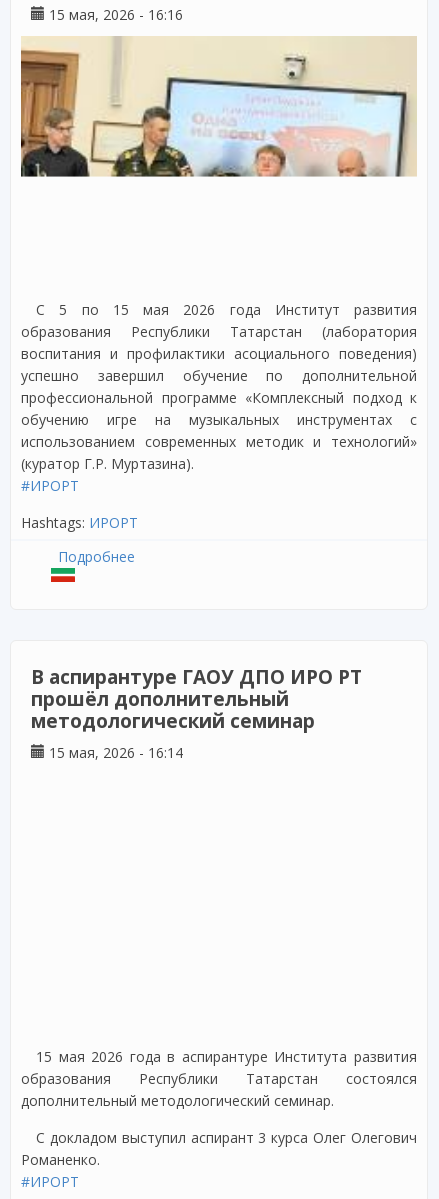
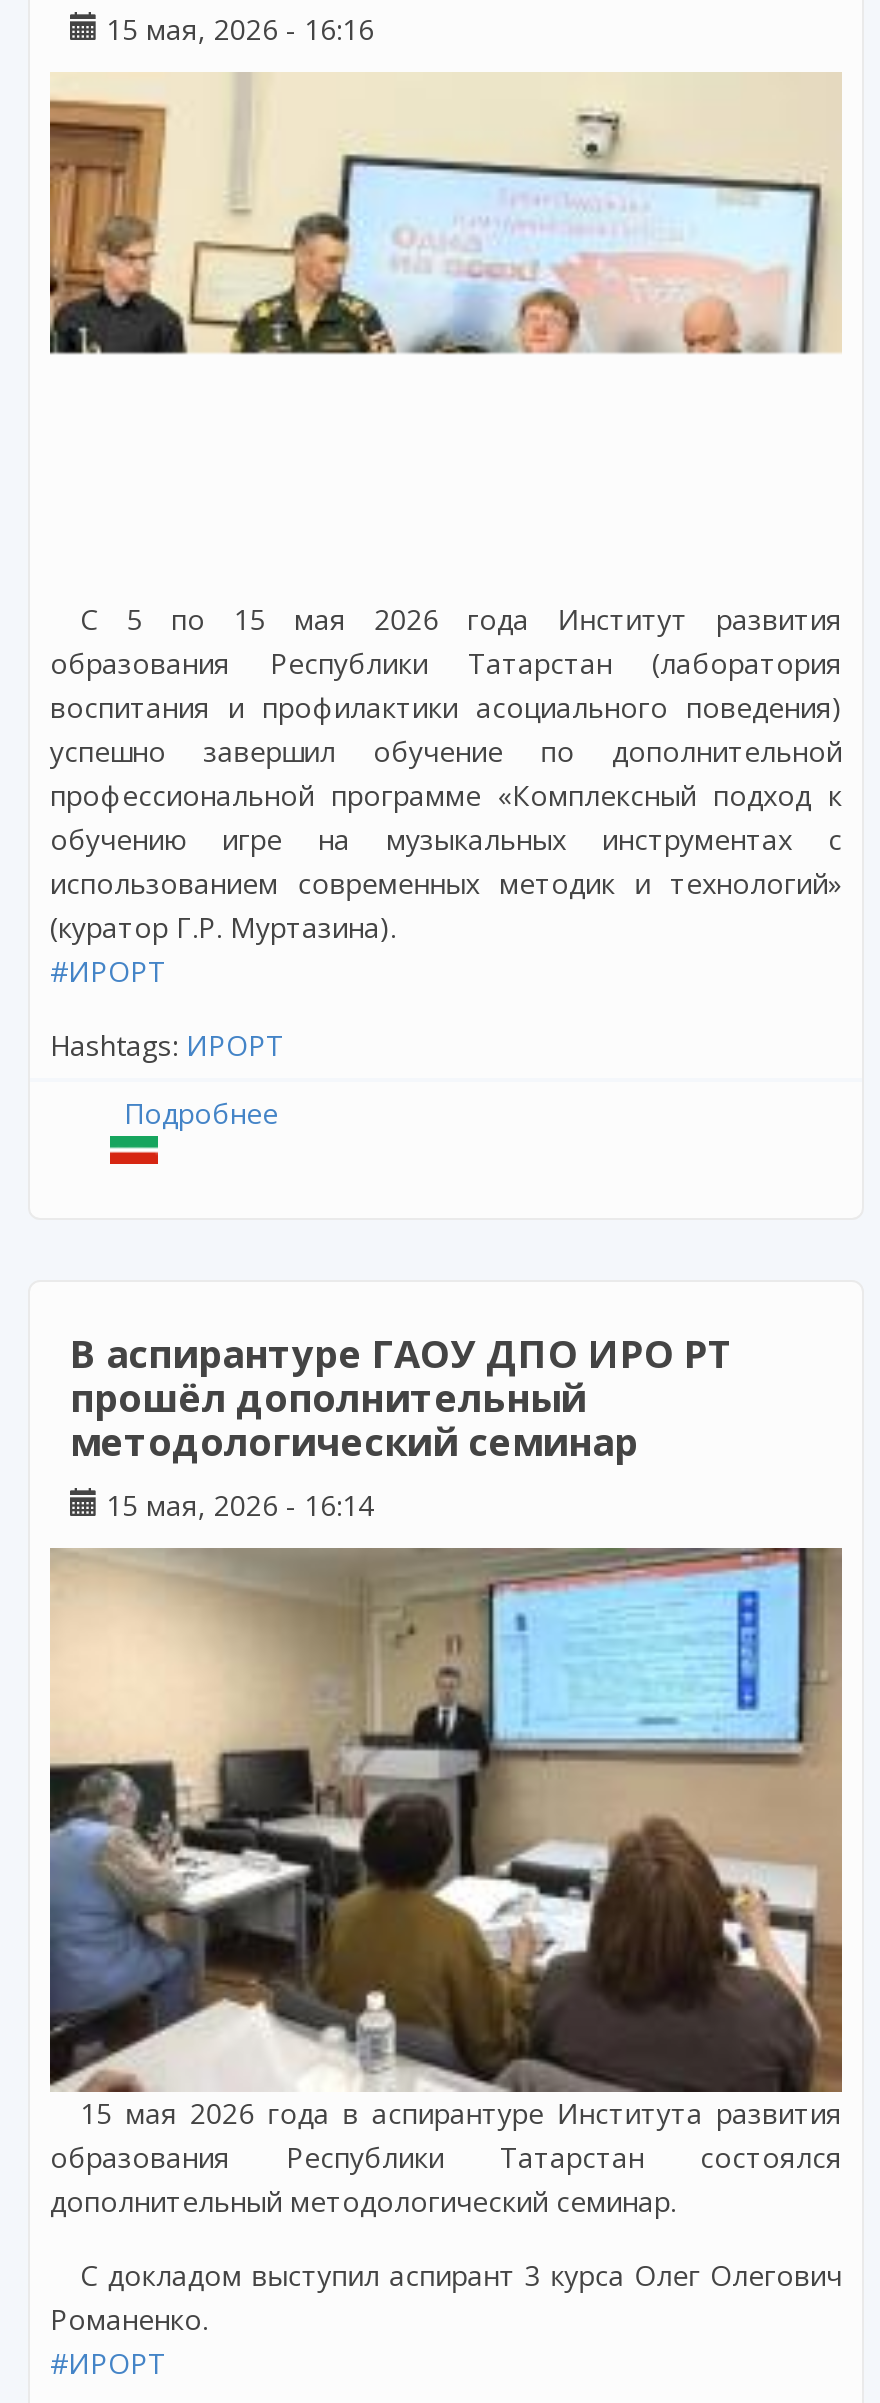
+ [image]
